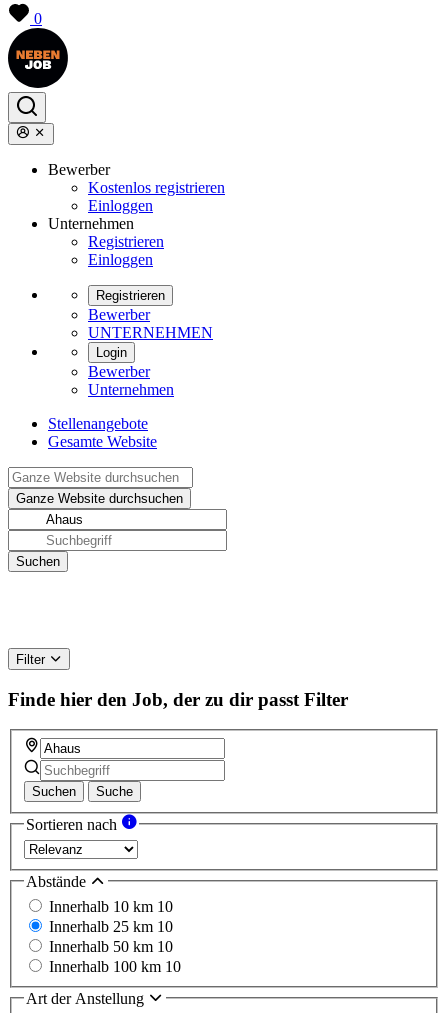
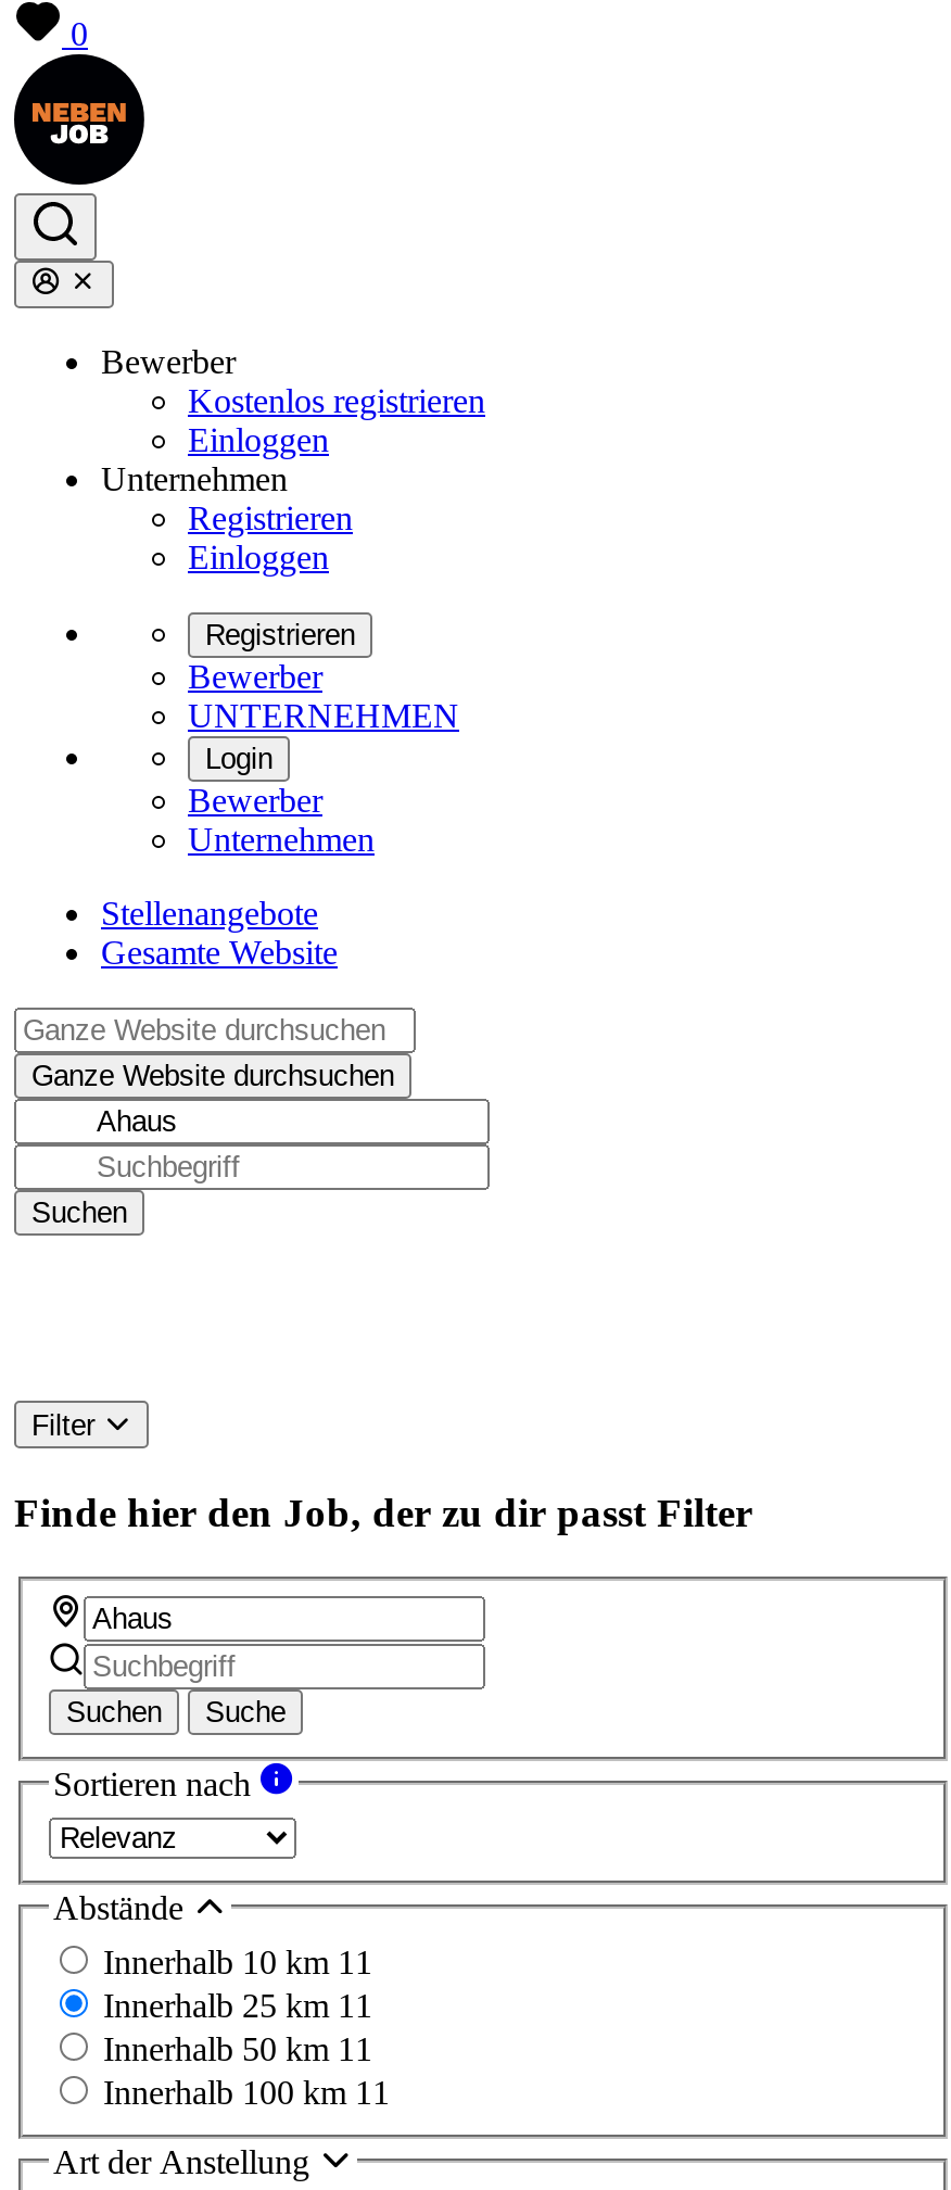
- Innerhalb 10 km 10
+ Innerhalb 10 km 11

- Innerhalb 25 km 10
+ Innerhalb 25 km 11

- Innerhalb 50 km 10
+ Innerhalb 50 km 11

- Innerhalb 100 km 10
+ Innerhalb 100 km 11
